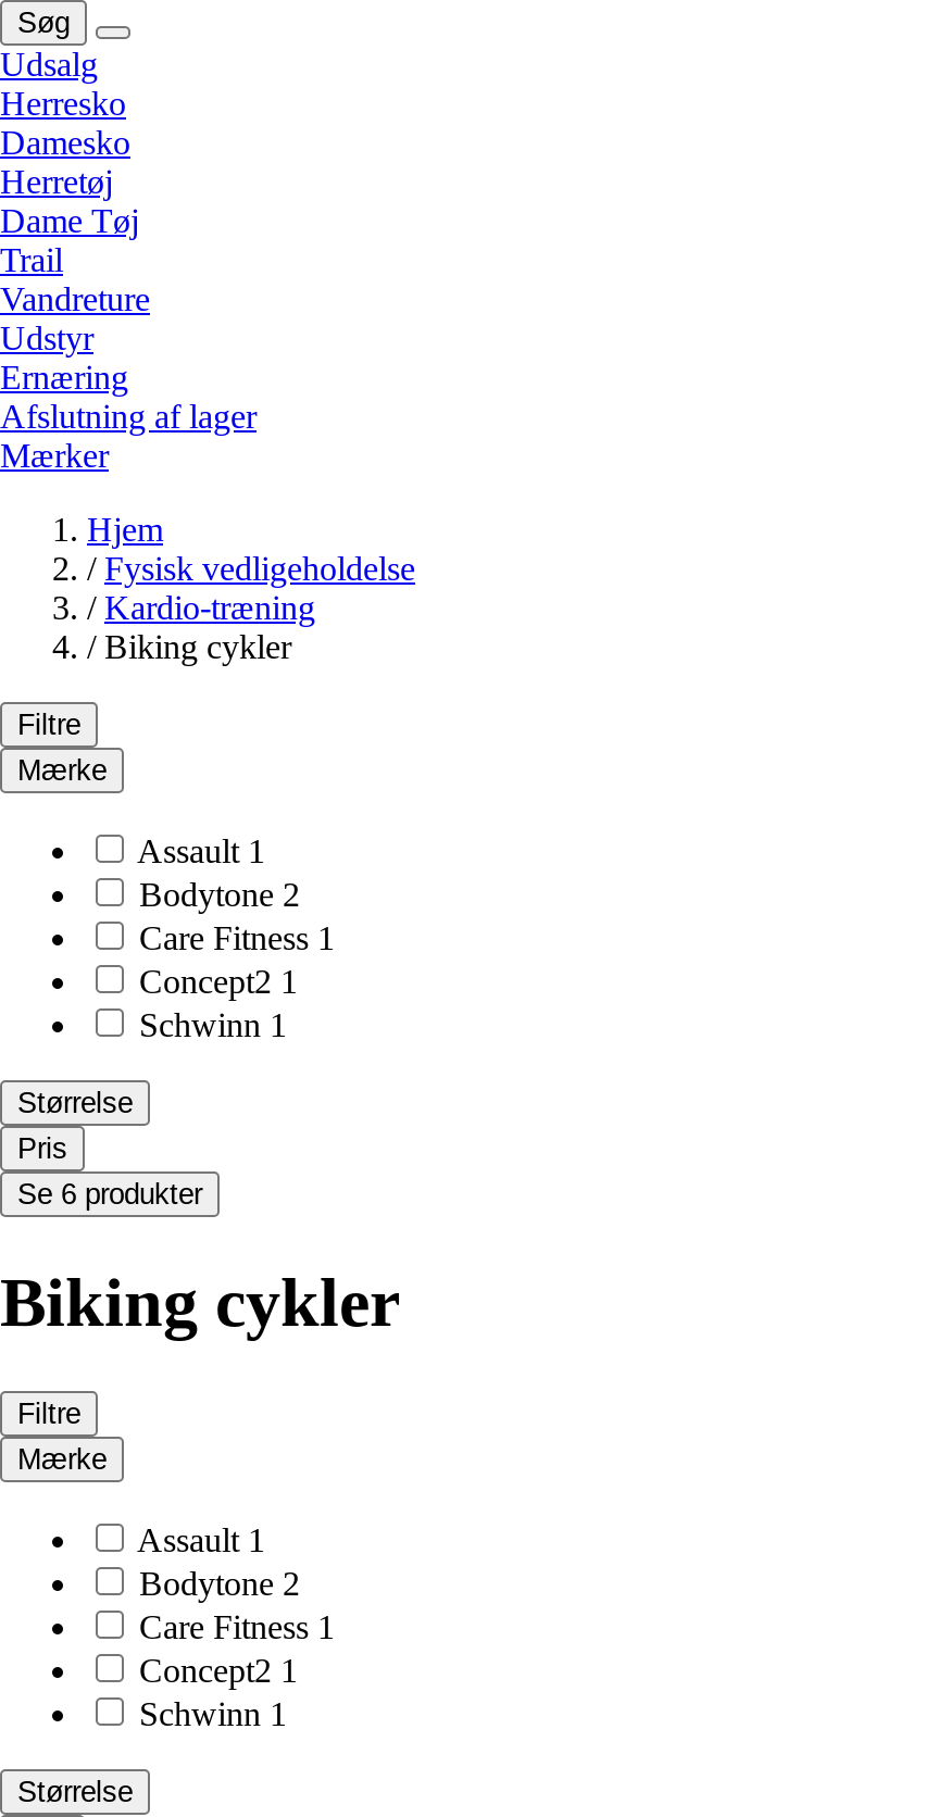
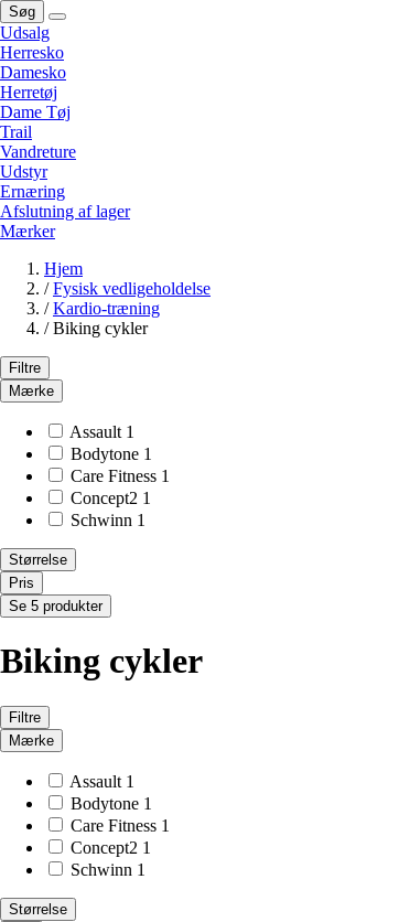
- Bodytone 2
+ Bodytone 1

- Se 6 produkter
+ Se 5 produkter

- Bodytone 2
+ Bodytone 1
